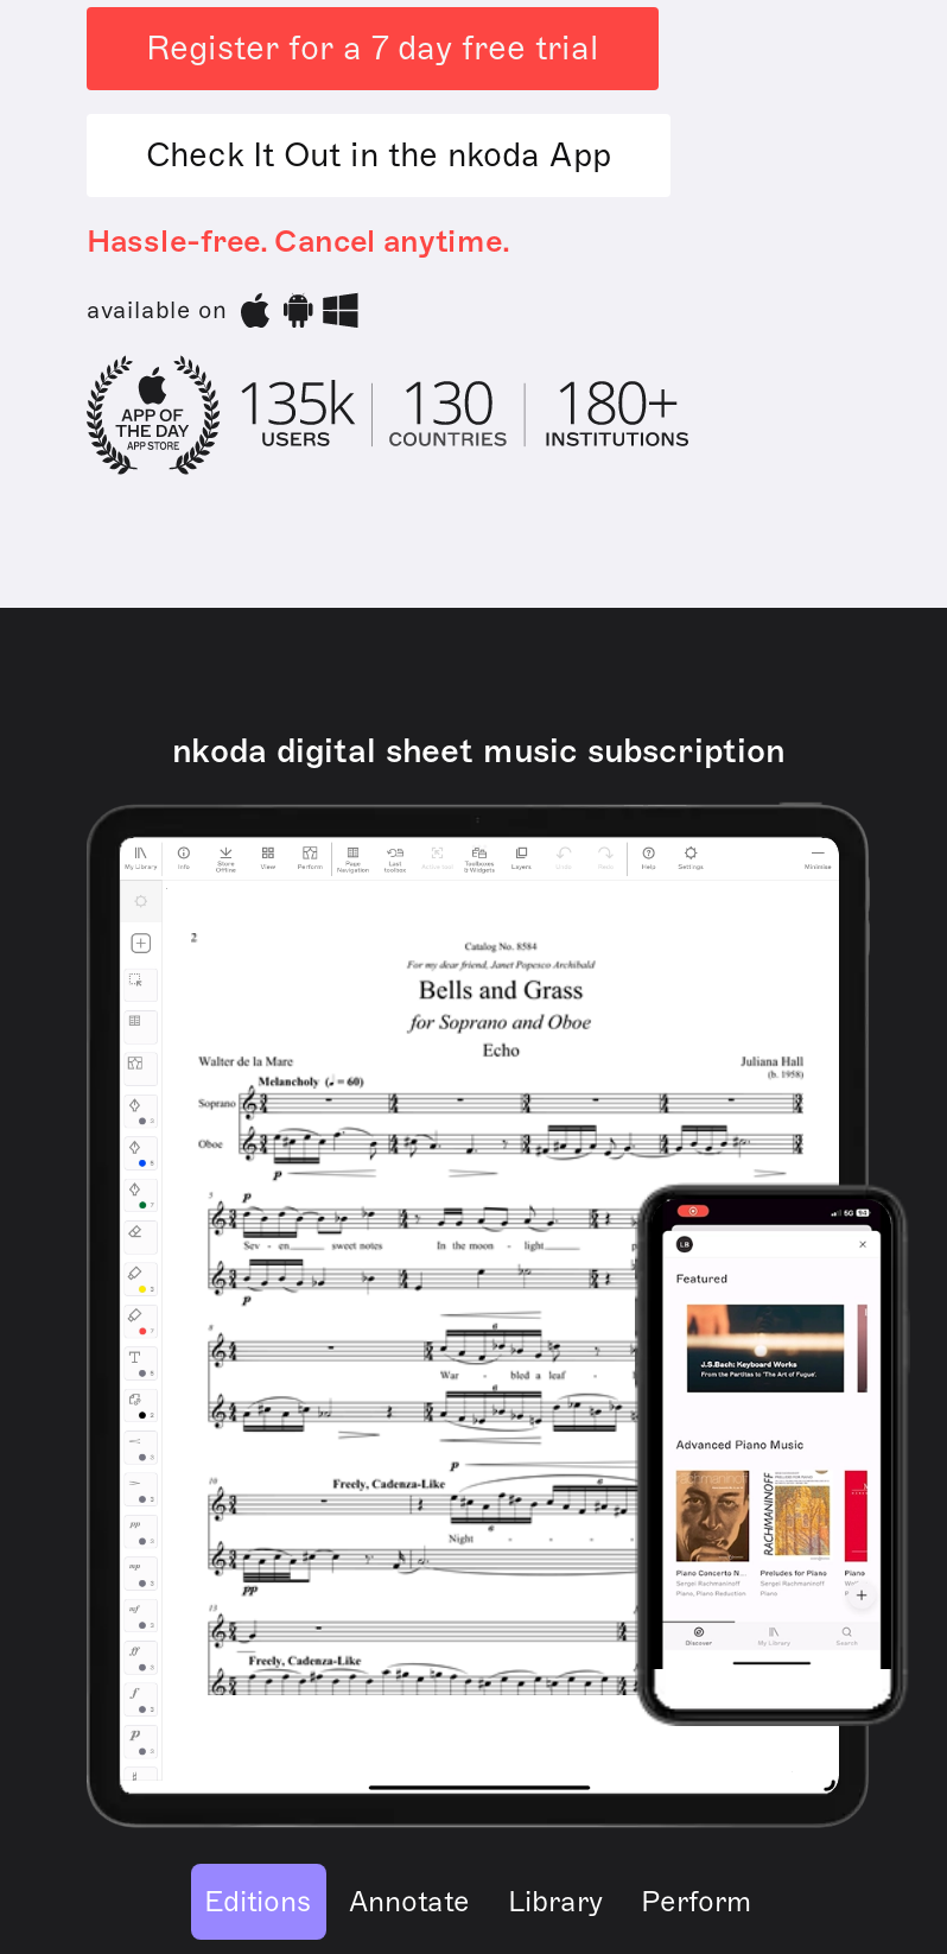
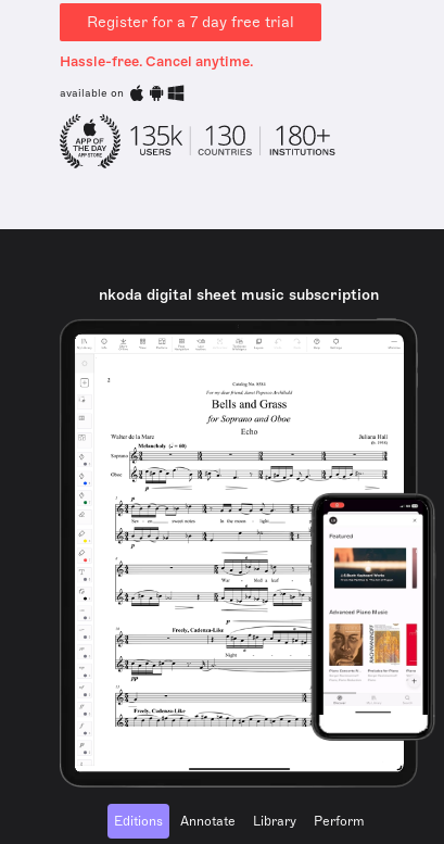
- Check It Out in the nkoda App
